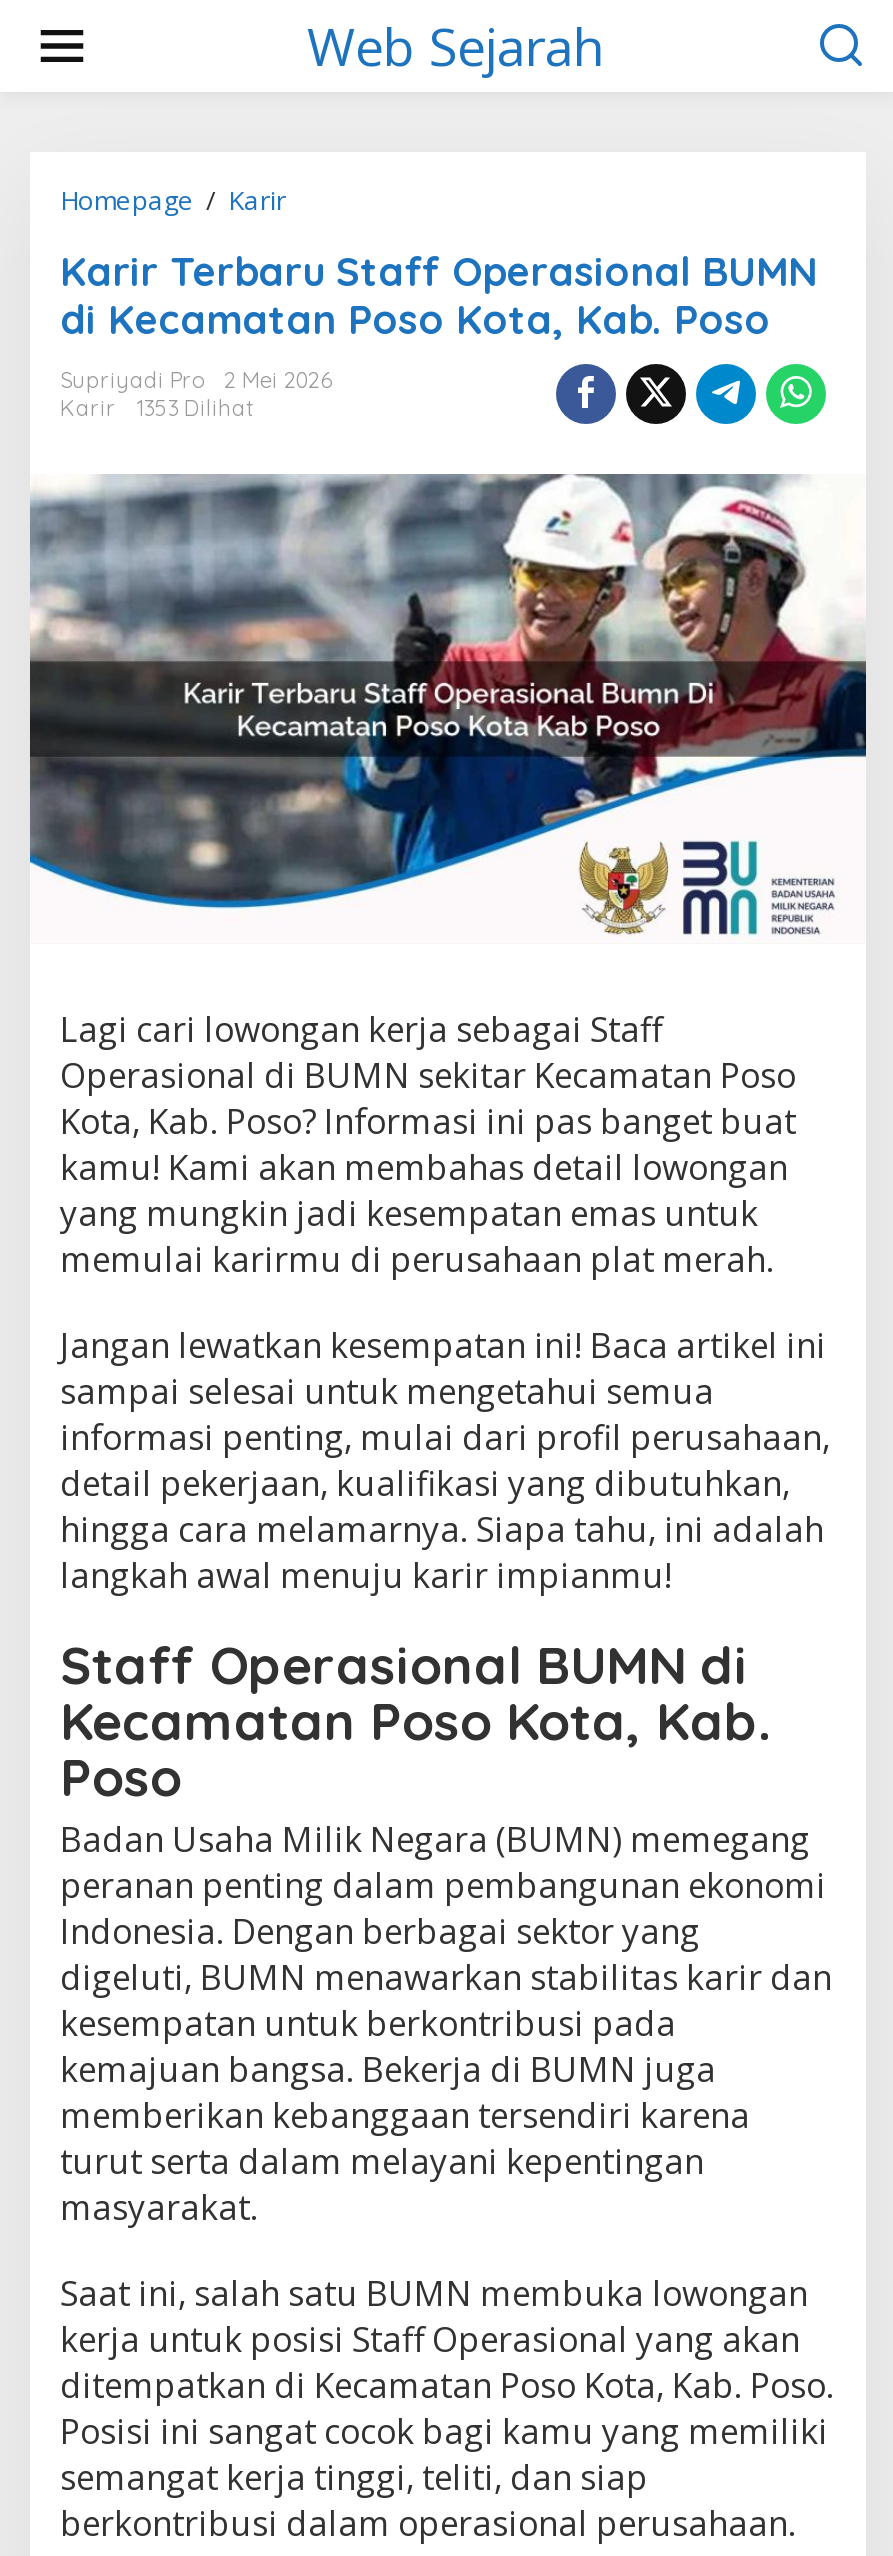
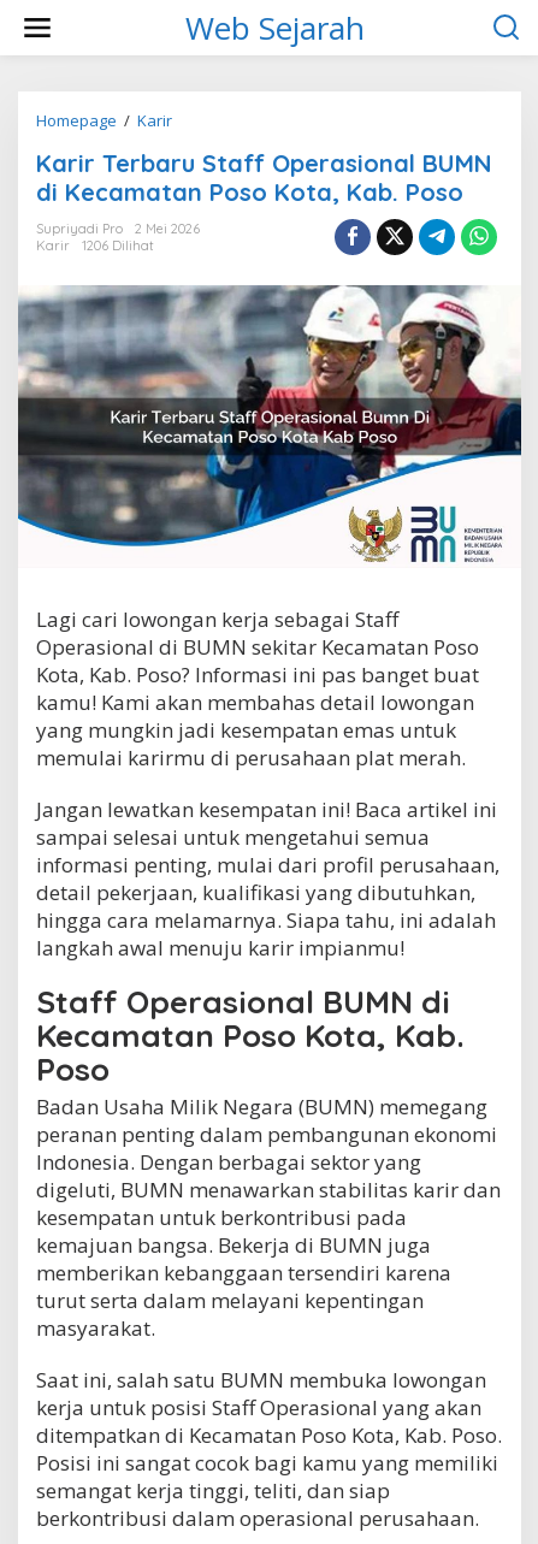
- 1353 Dilihat
+ 1206 Dilihat
